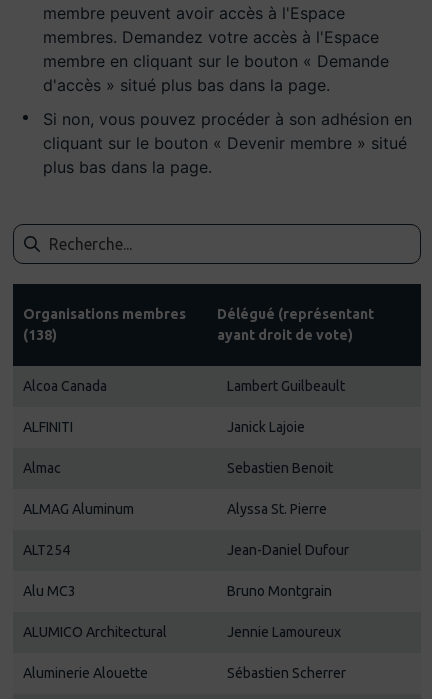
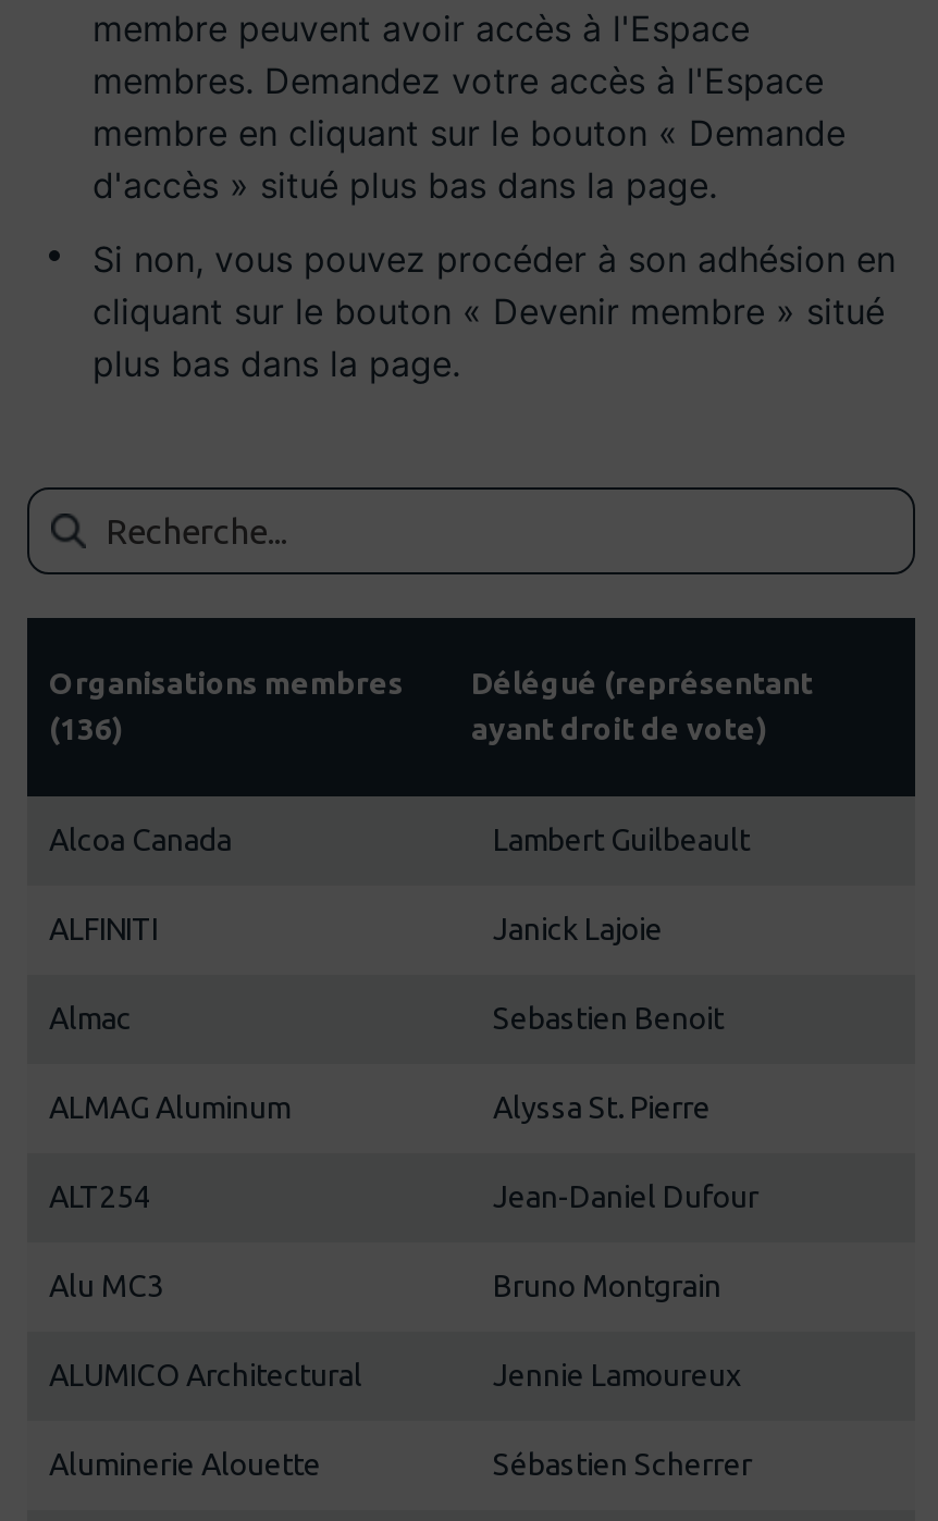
- (138)
+ (136)
